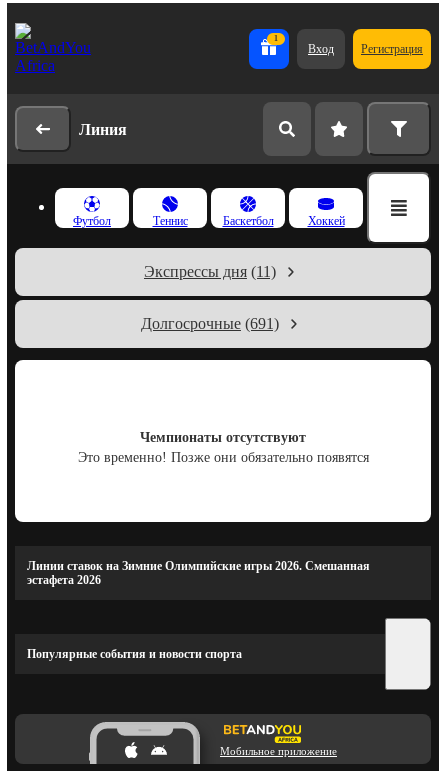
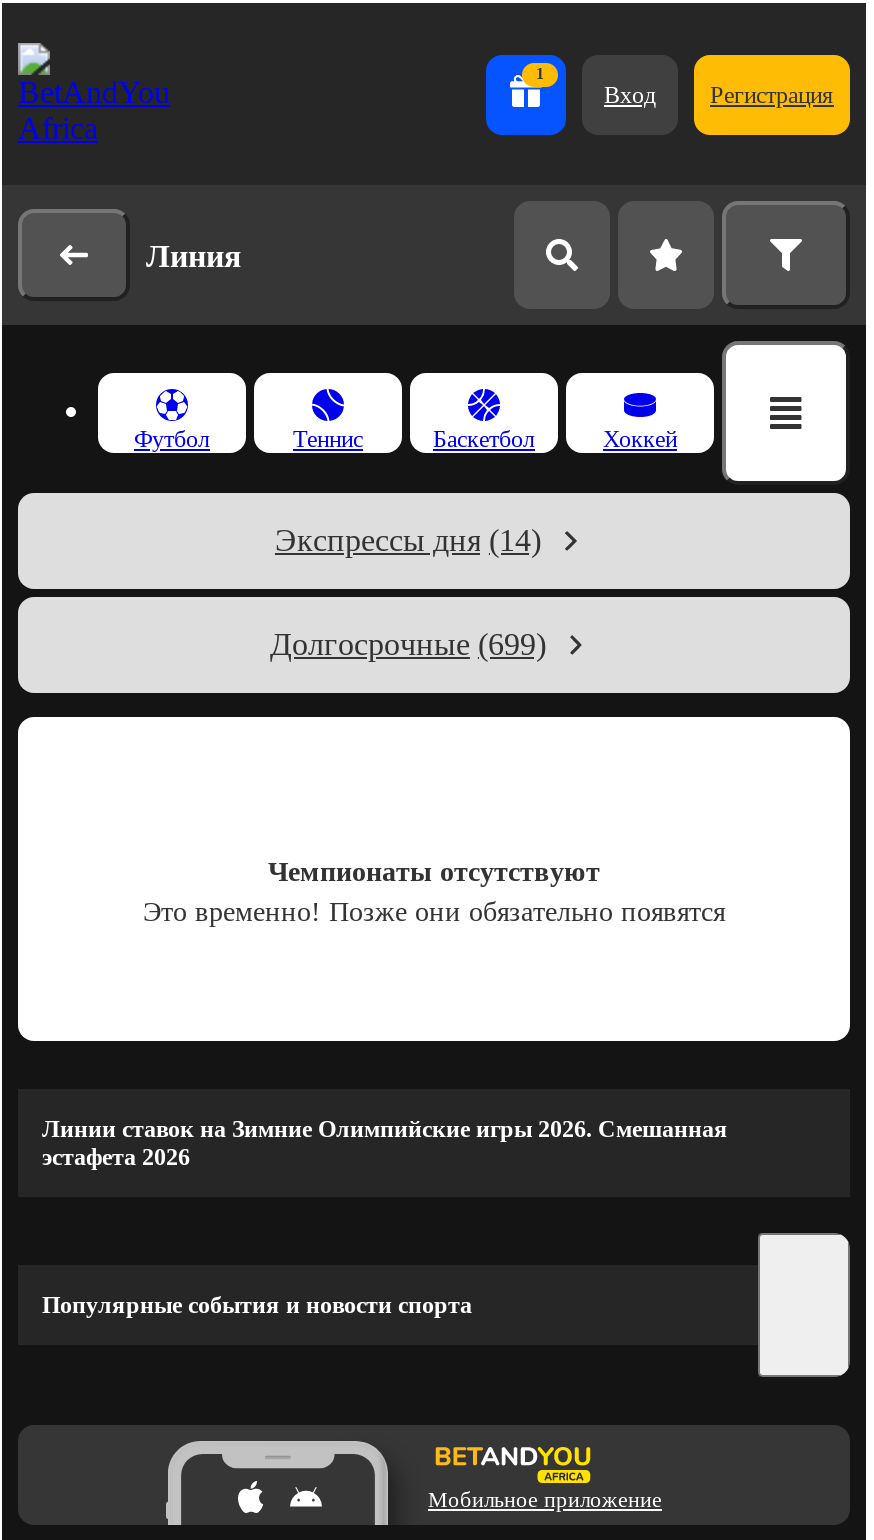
- Экспрессы дня (11)
+ Экспрессы дня (14)

- Долгосрочные (691)
+ Долгосрочные (699)
